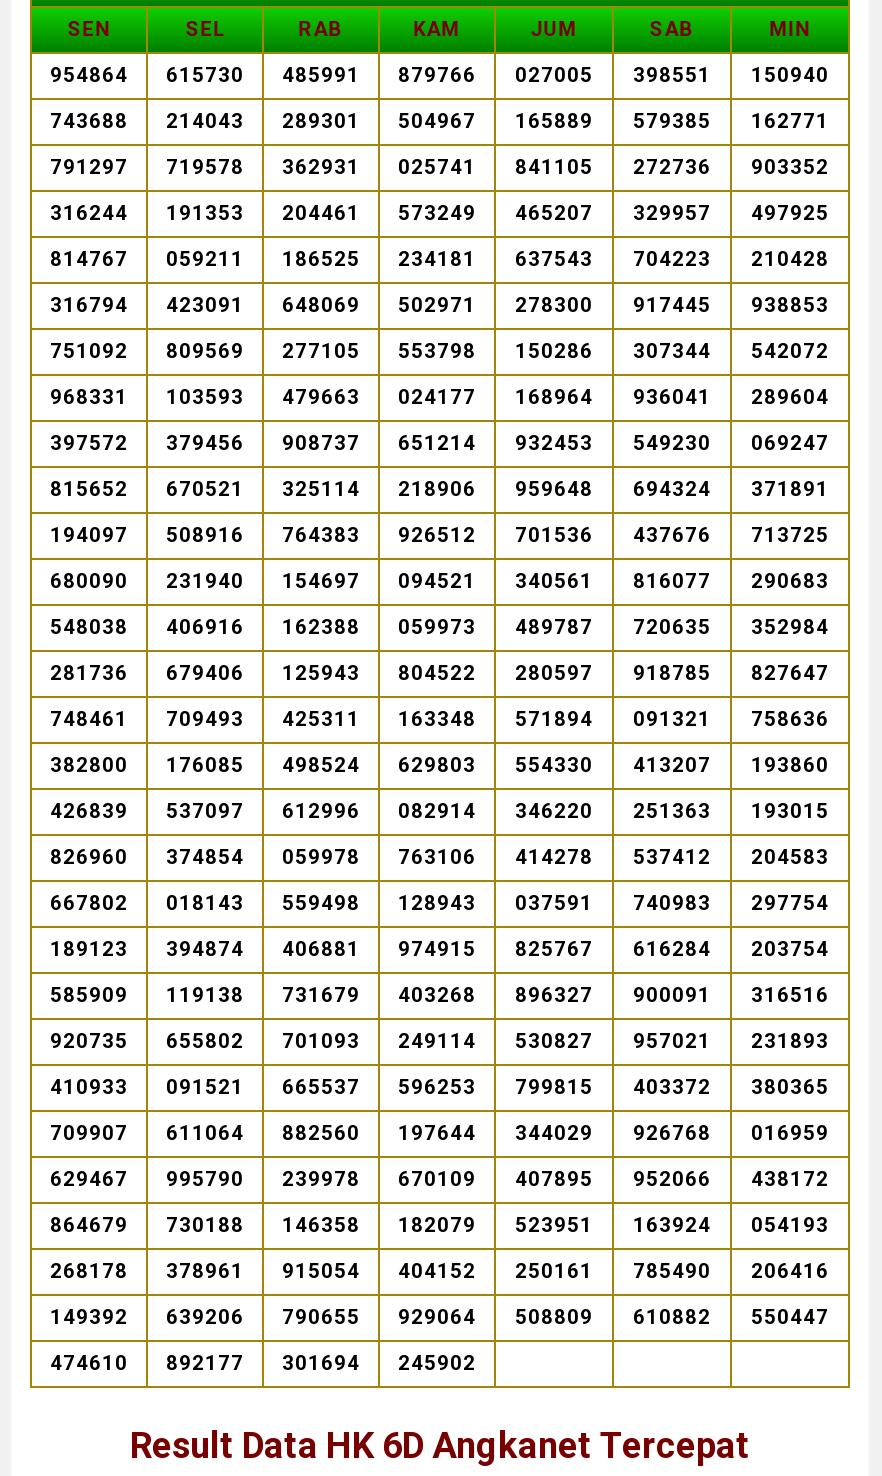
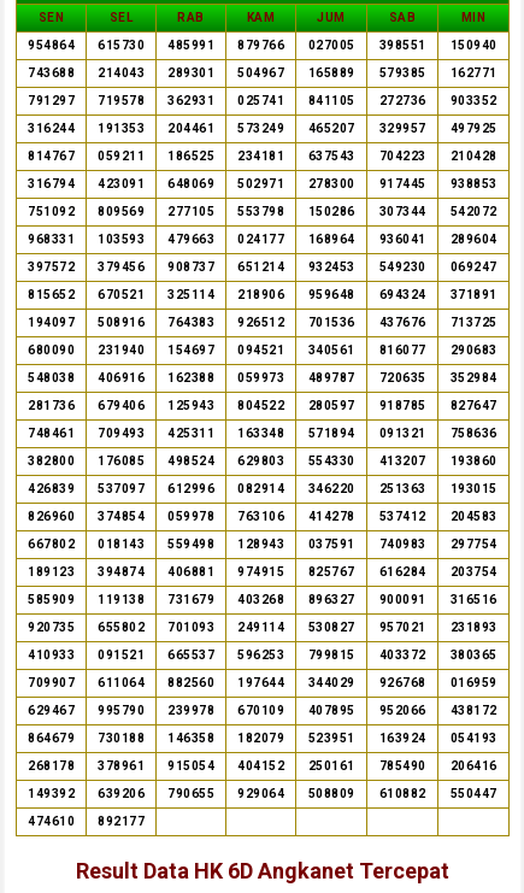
- 301694
- 245902
